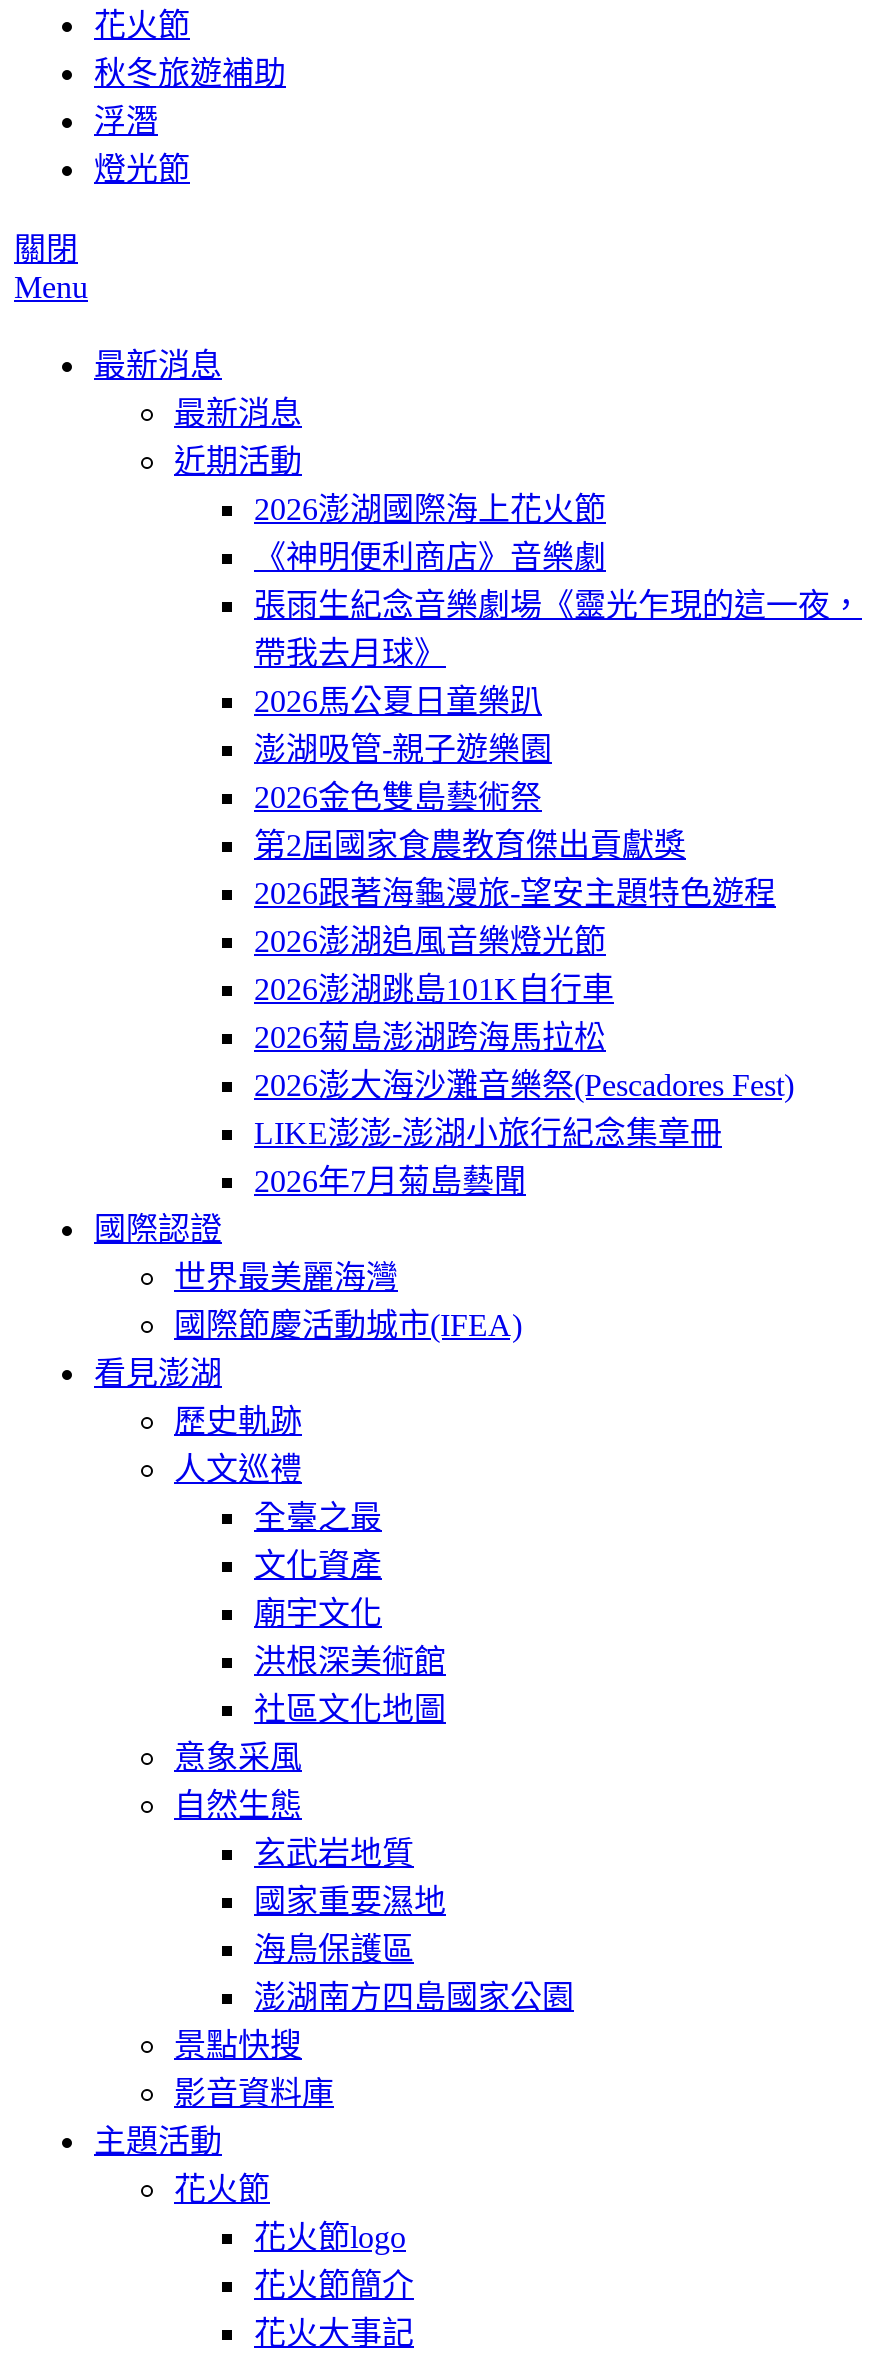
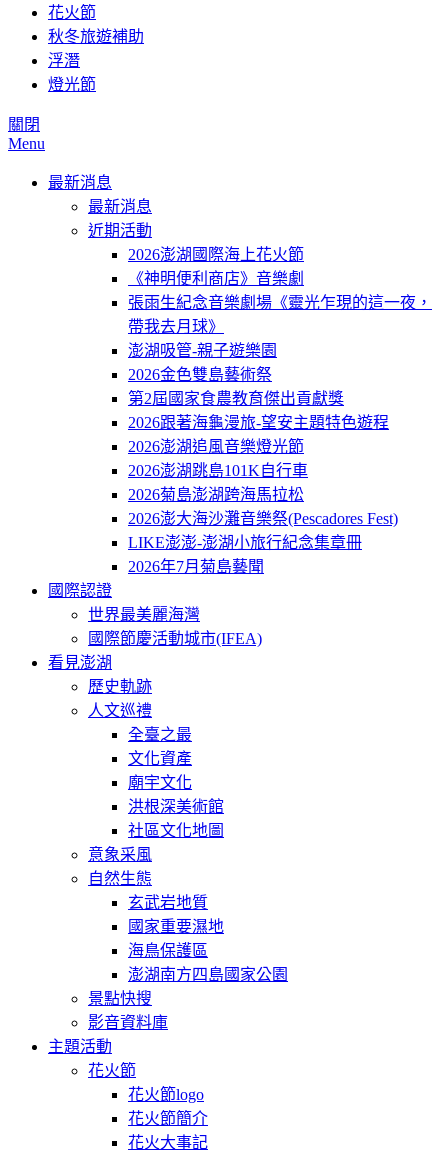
- 2026馬公夏日童樂趴
